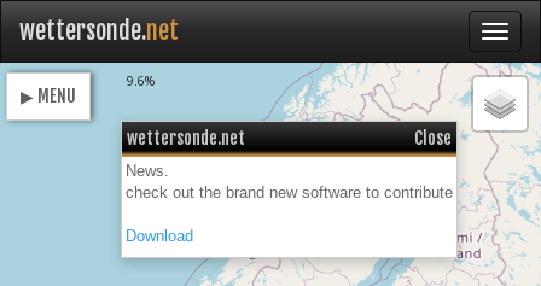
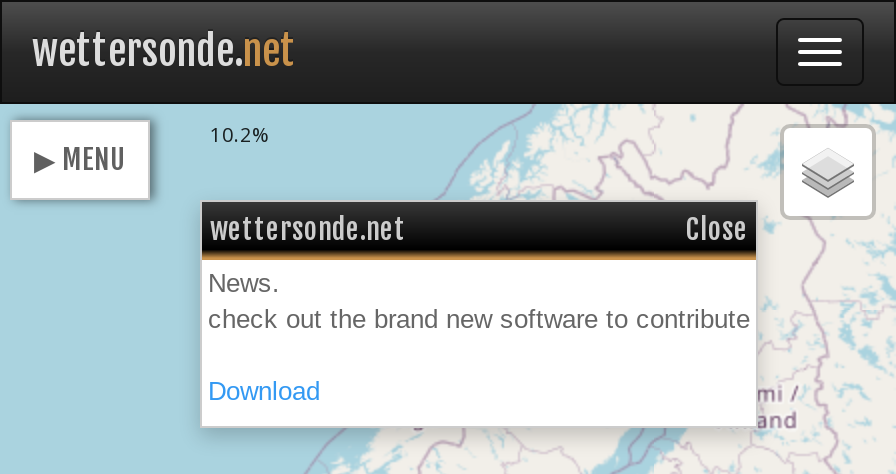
- 9.6%
+ 10.2%
